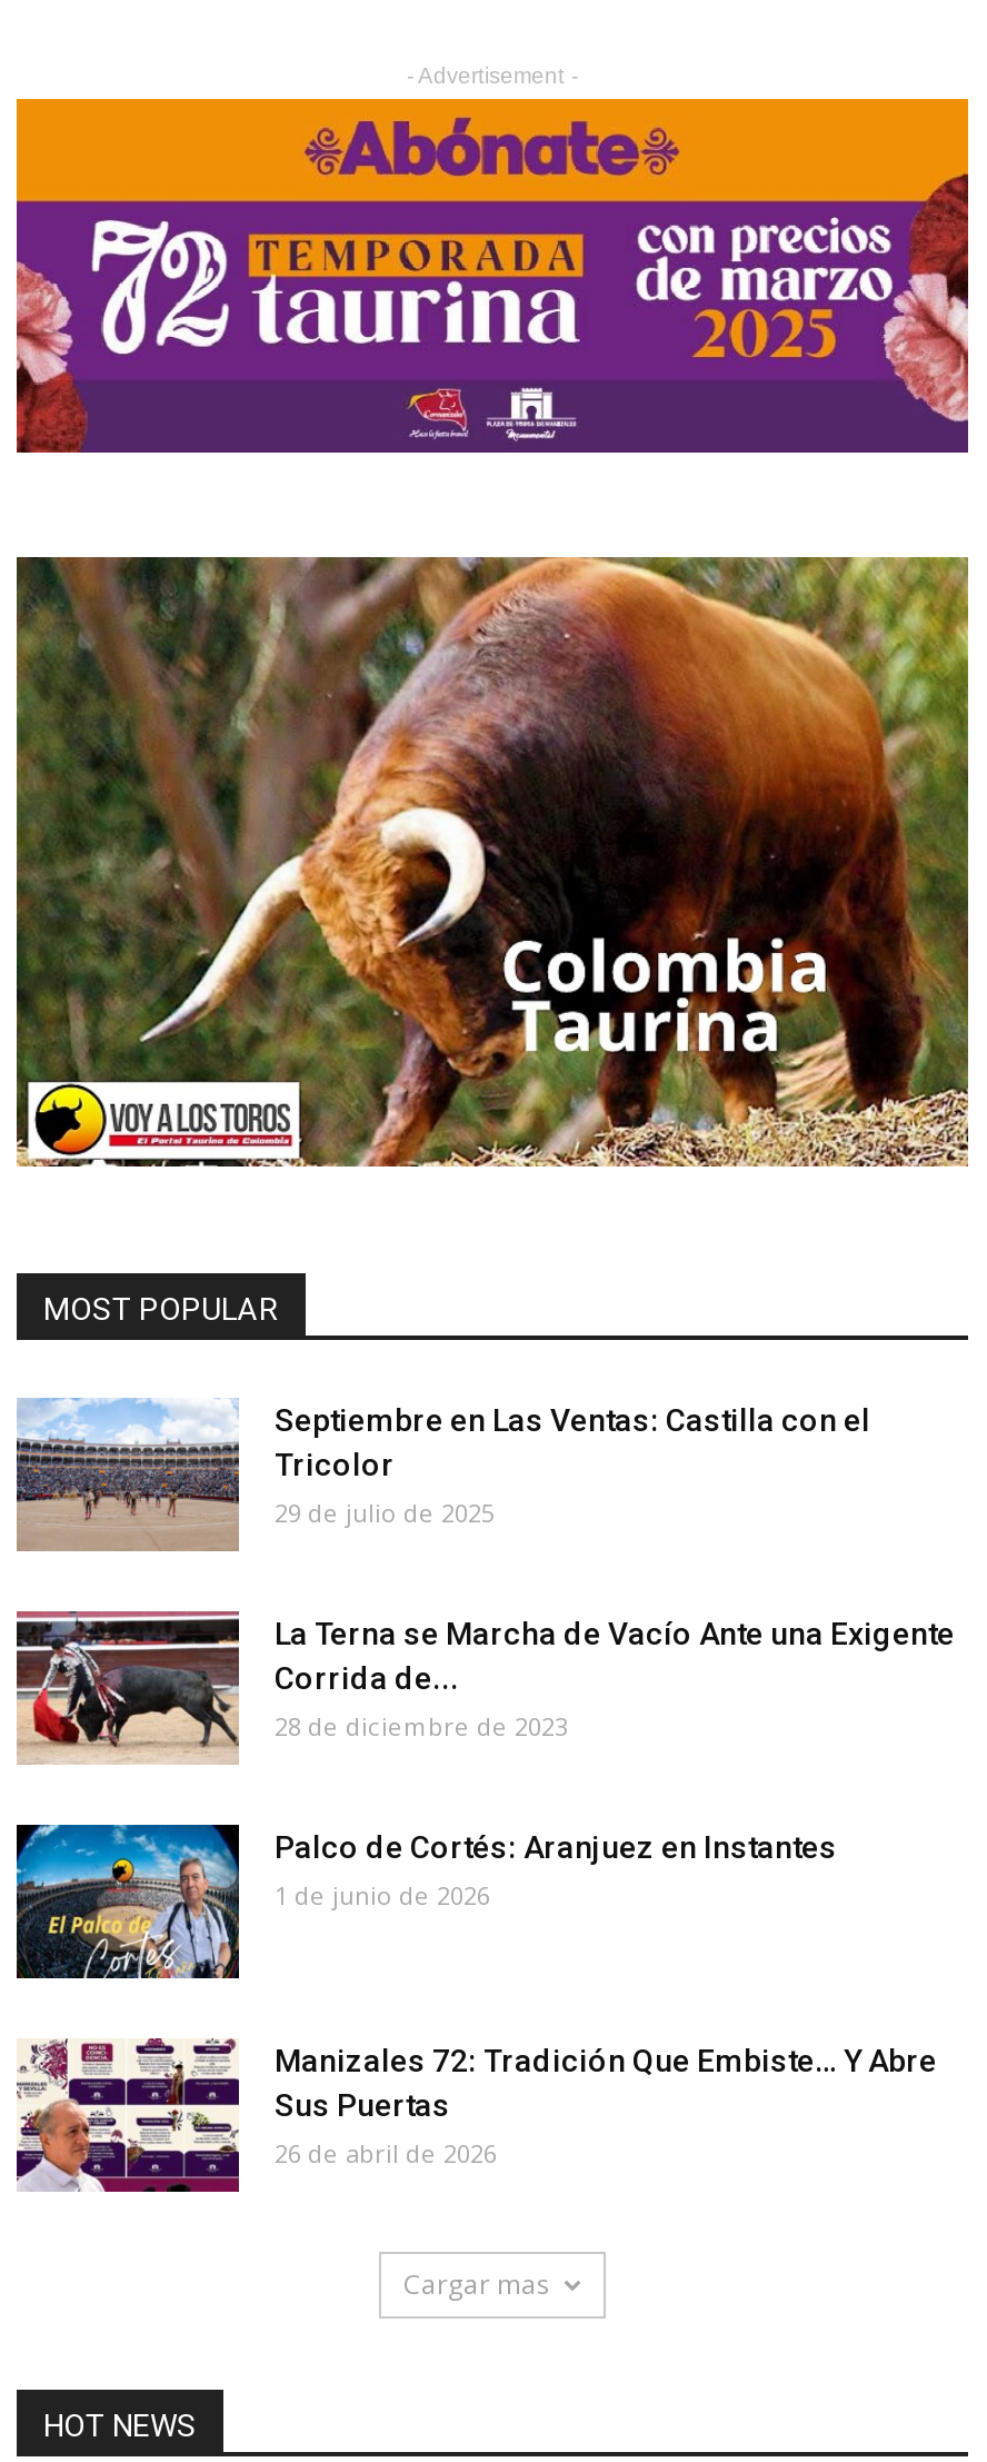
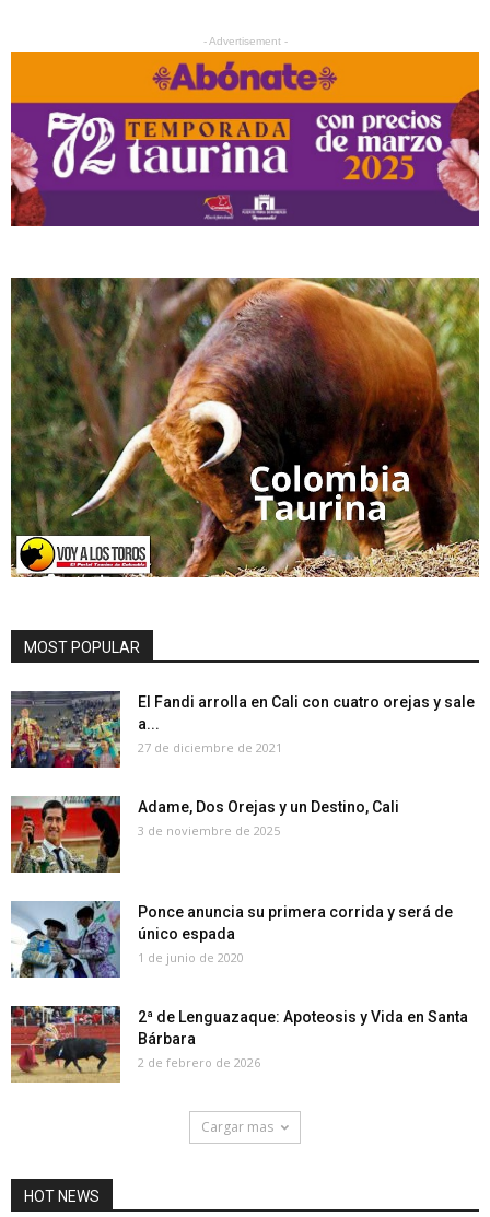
- [image]
- Septiembre en Las Ventas: Castilla con el
- Tricolor
- 29 de julio de 2025
+ [image]
+ El Fandi arrolla en Cali con cuatro orejas y sale
+ a...
+ 27 de diciembre de 2021

- [image]
- La Terna se Marcha de Vacío Ante una Exigente
- Corrida de...
- 28 de diciembre de 2023
+ [image]
+ Adame, Dos Orejas y un Destino, Cali
+ 3 de noviembre de 2025

- [image]
- Palco de Cortés: Aranjuez en Instantes
- 1 de junio de 2026
+ [image]
+ Ponce anuncia su primera corrida y será de
+ único espada
+ 1 de junio de 2020

- [image]
- Manizales 72: Tradición Que Embiste… Y Abre
- Sus Puertas
- 26 de abril de 2026
+ [image]
+ 2ª de Lenguazaque: Apoteosis y Vida en Santa
+ Bárbara
+ 2 de febrero de 2026
